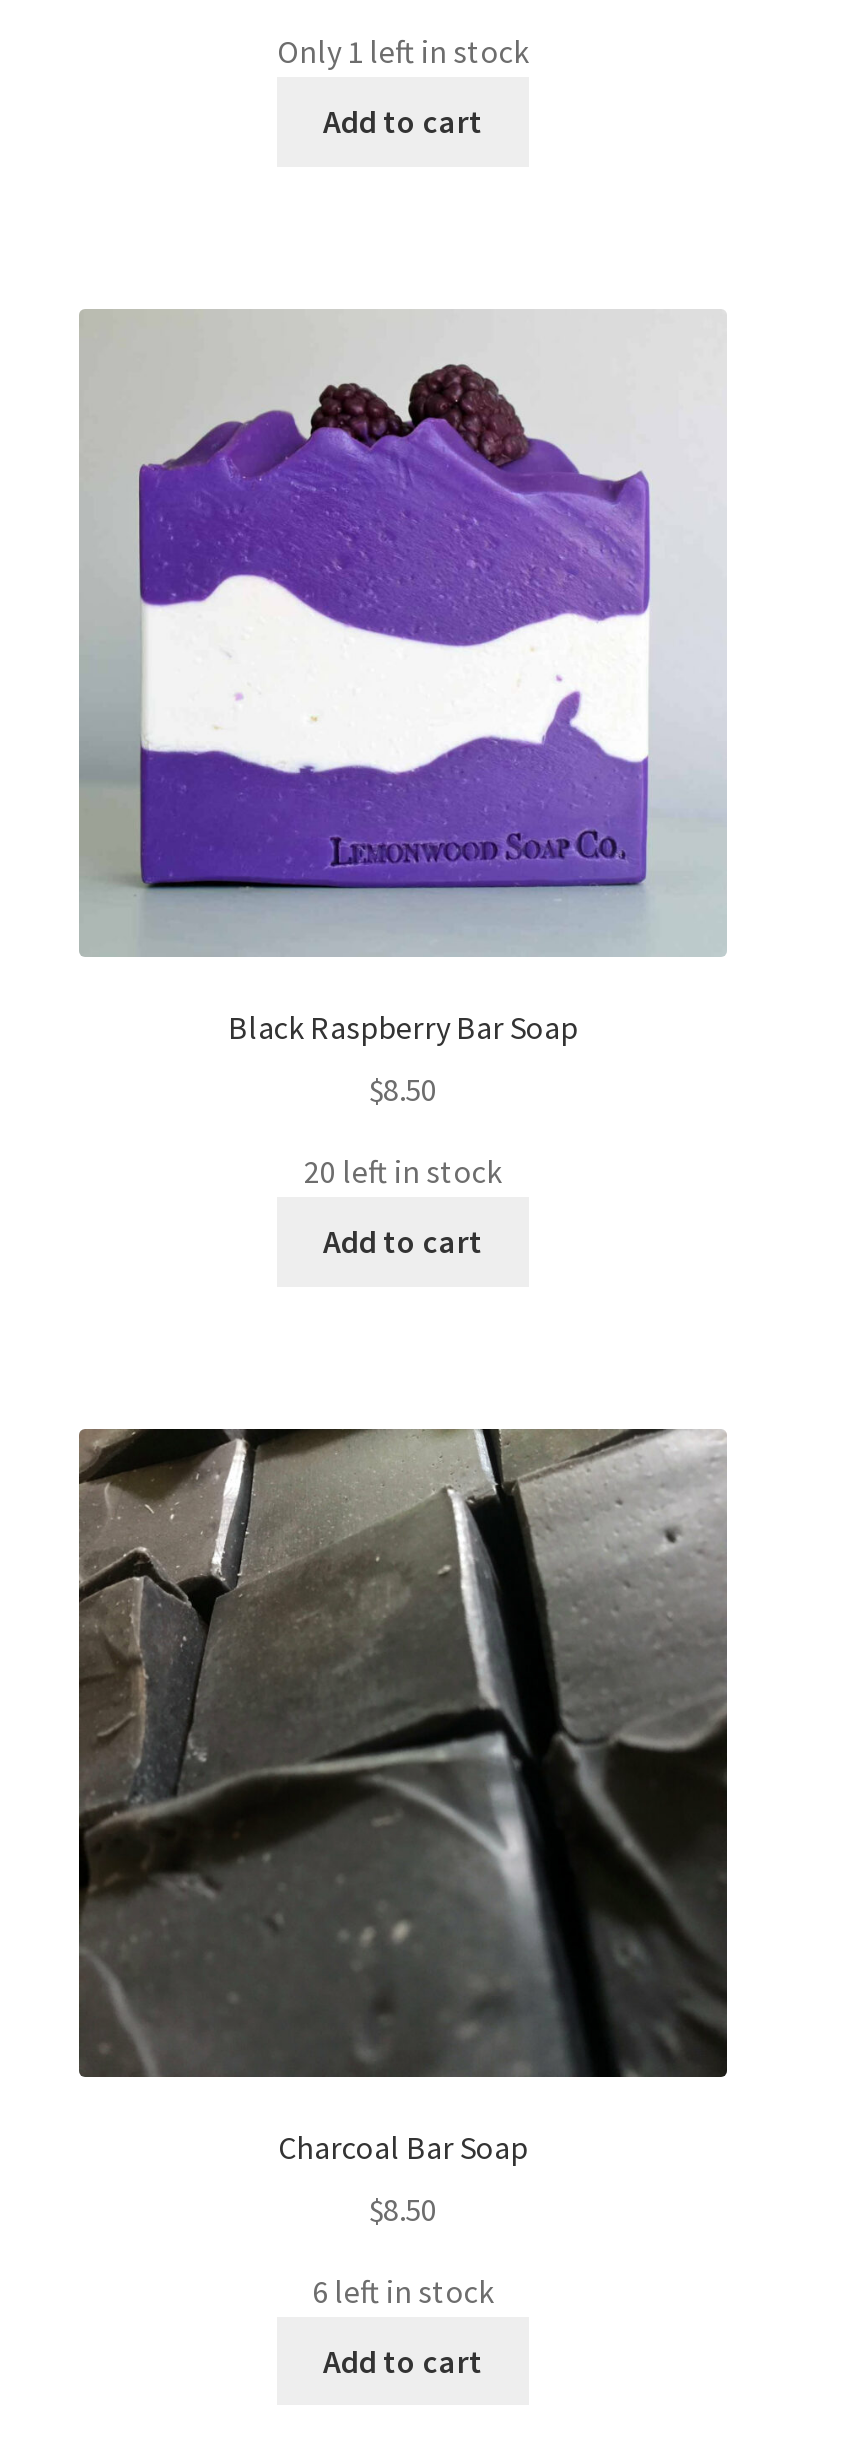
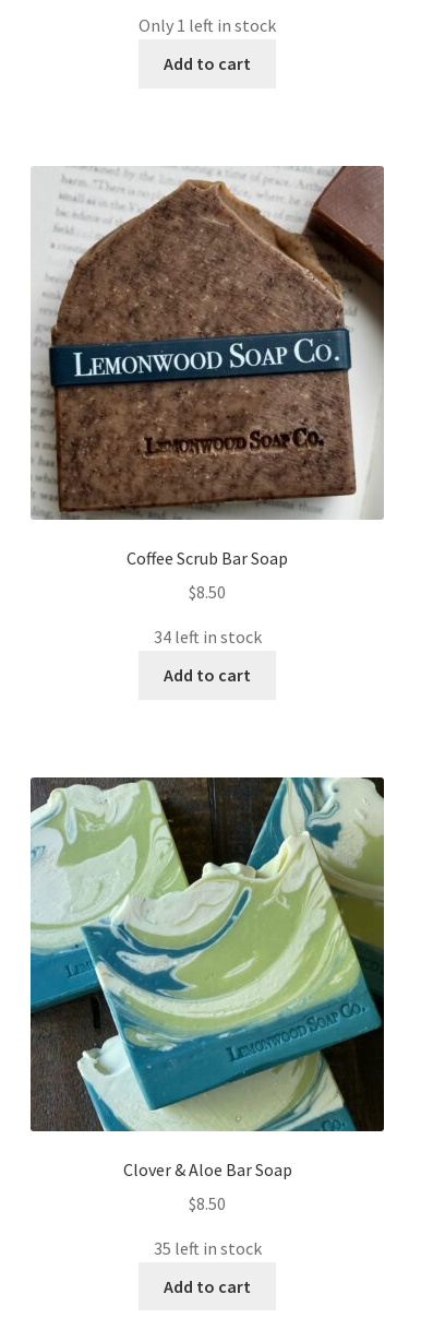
- [image]
- Black Raspberry Bar Soap
+ [image]
+ Coffee Scrub Bar Soap

- 20 left in stock
+ 34 left in stock

- [image]
- Charcoal Bar Soap
+ [image]
+ Clover & Aloe Bar Soap

- 6 left in stock
+ 35 left in stock
